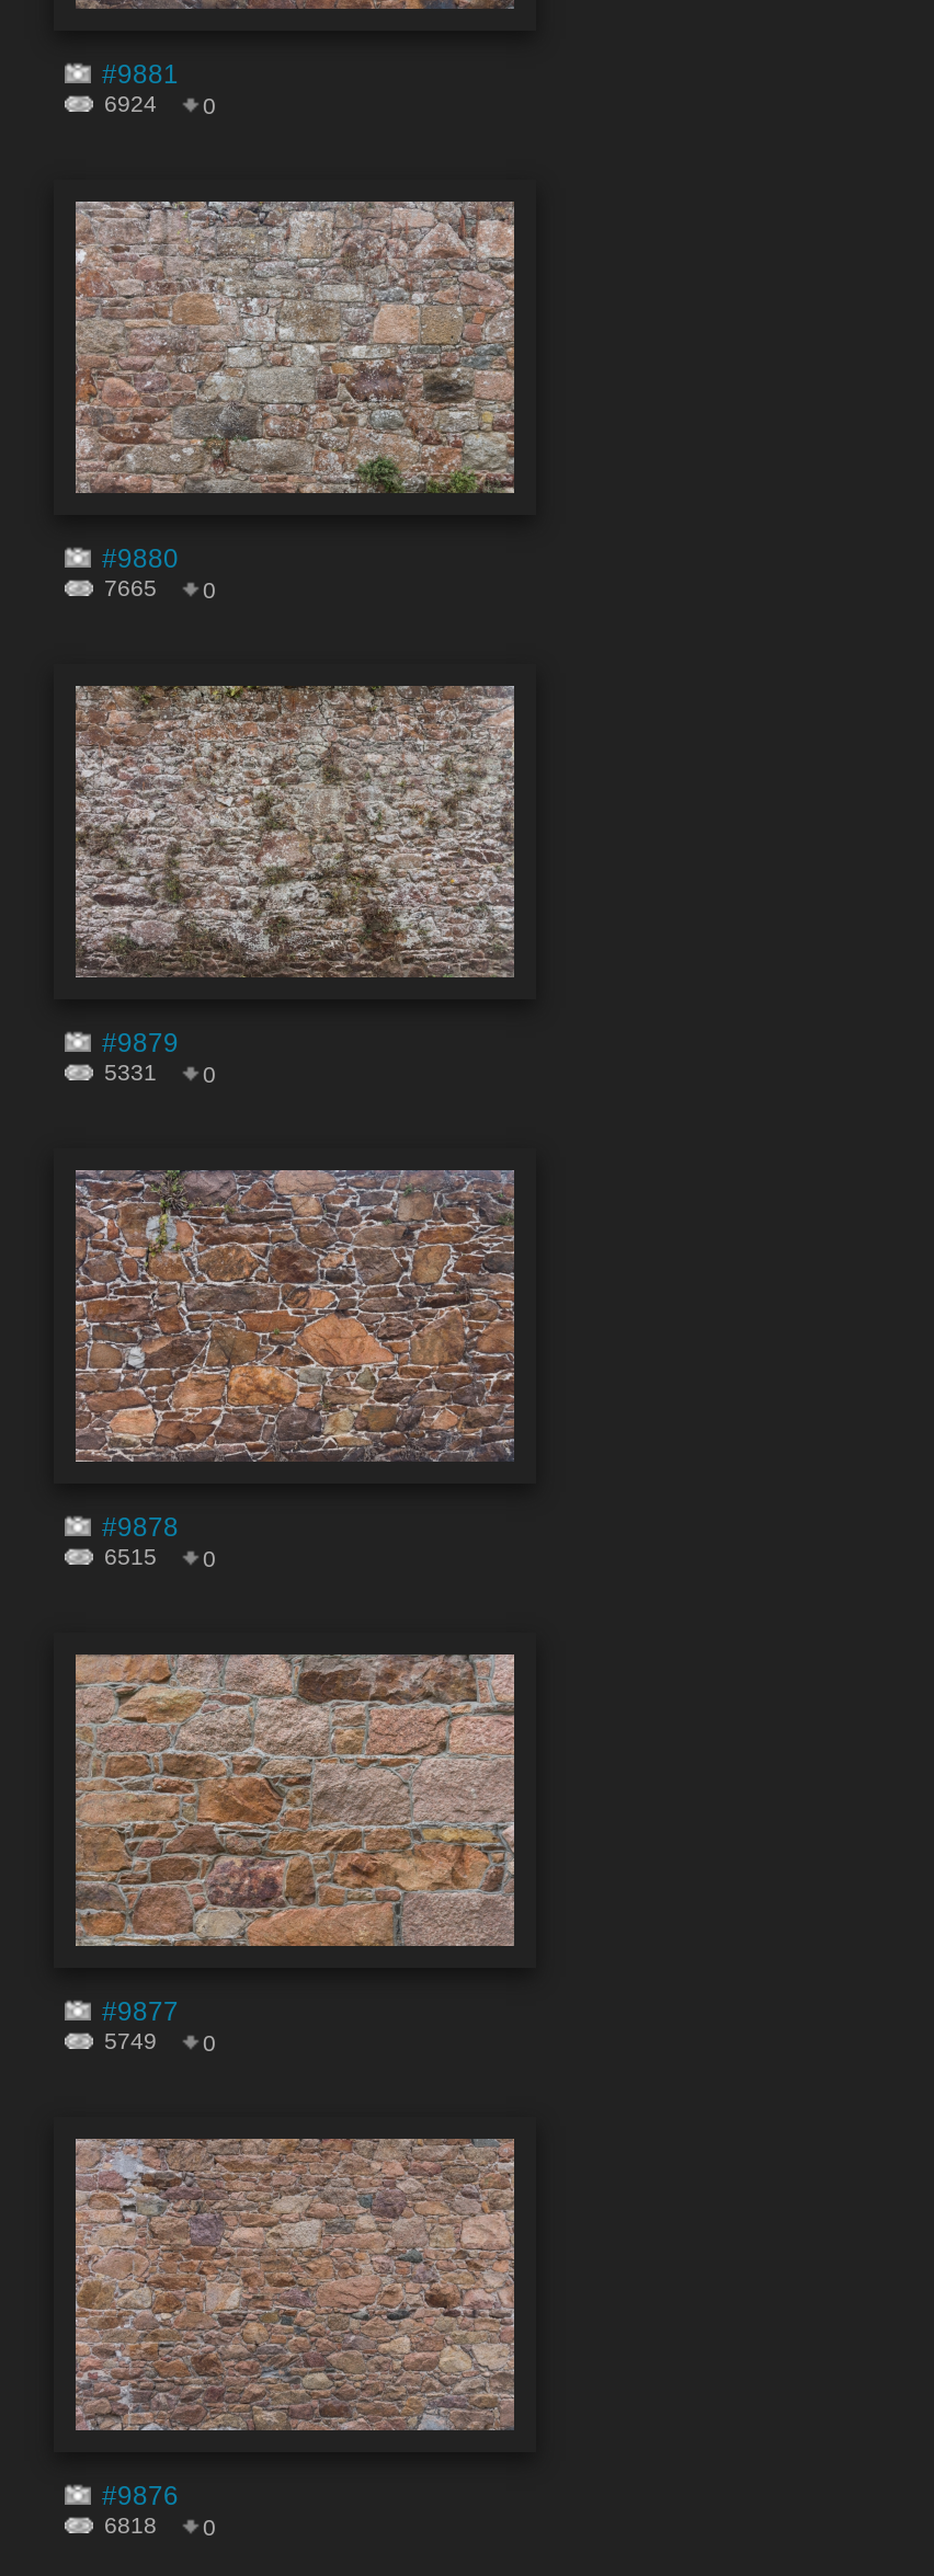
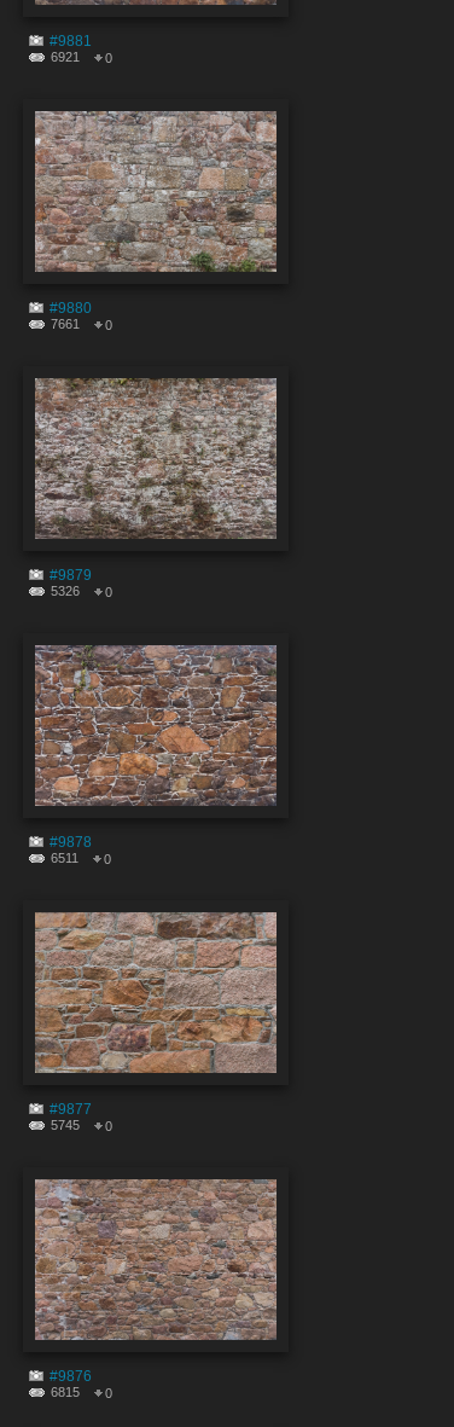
- 6924 0
+ 6921 0

- 7665 0
+ 7661 0

- 5331 0
+ 5326 0

- 6515 0
+ 6511 0

- 5749 0
+ 5745 0

- 6818 0
+ 6815 0
